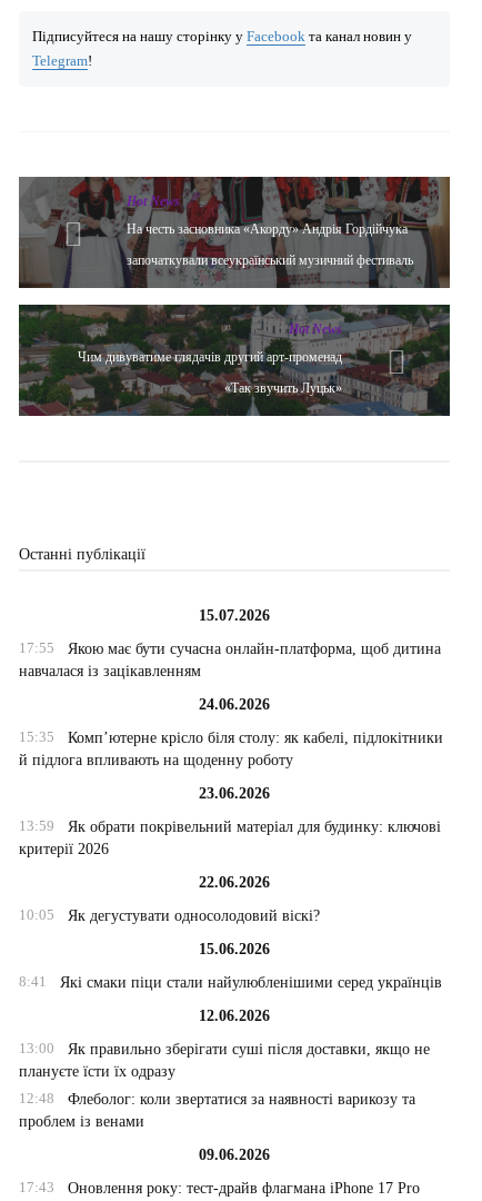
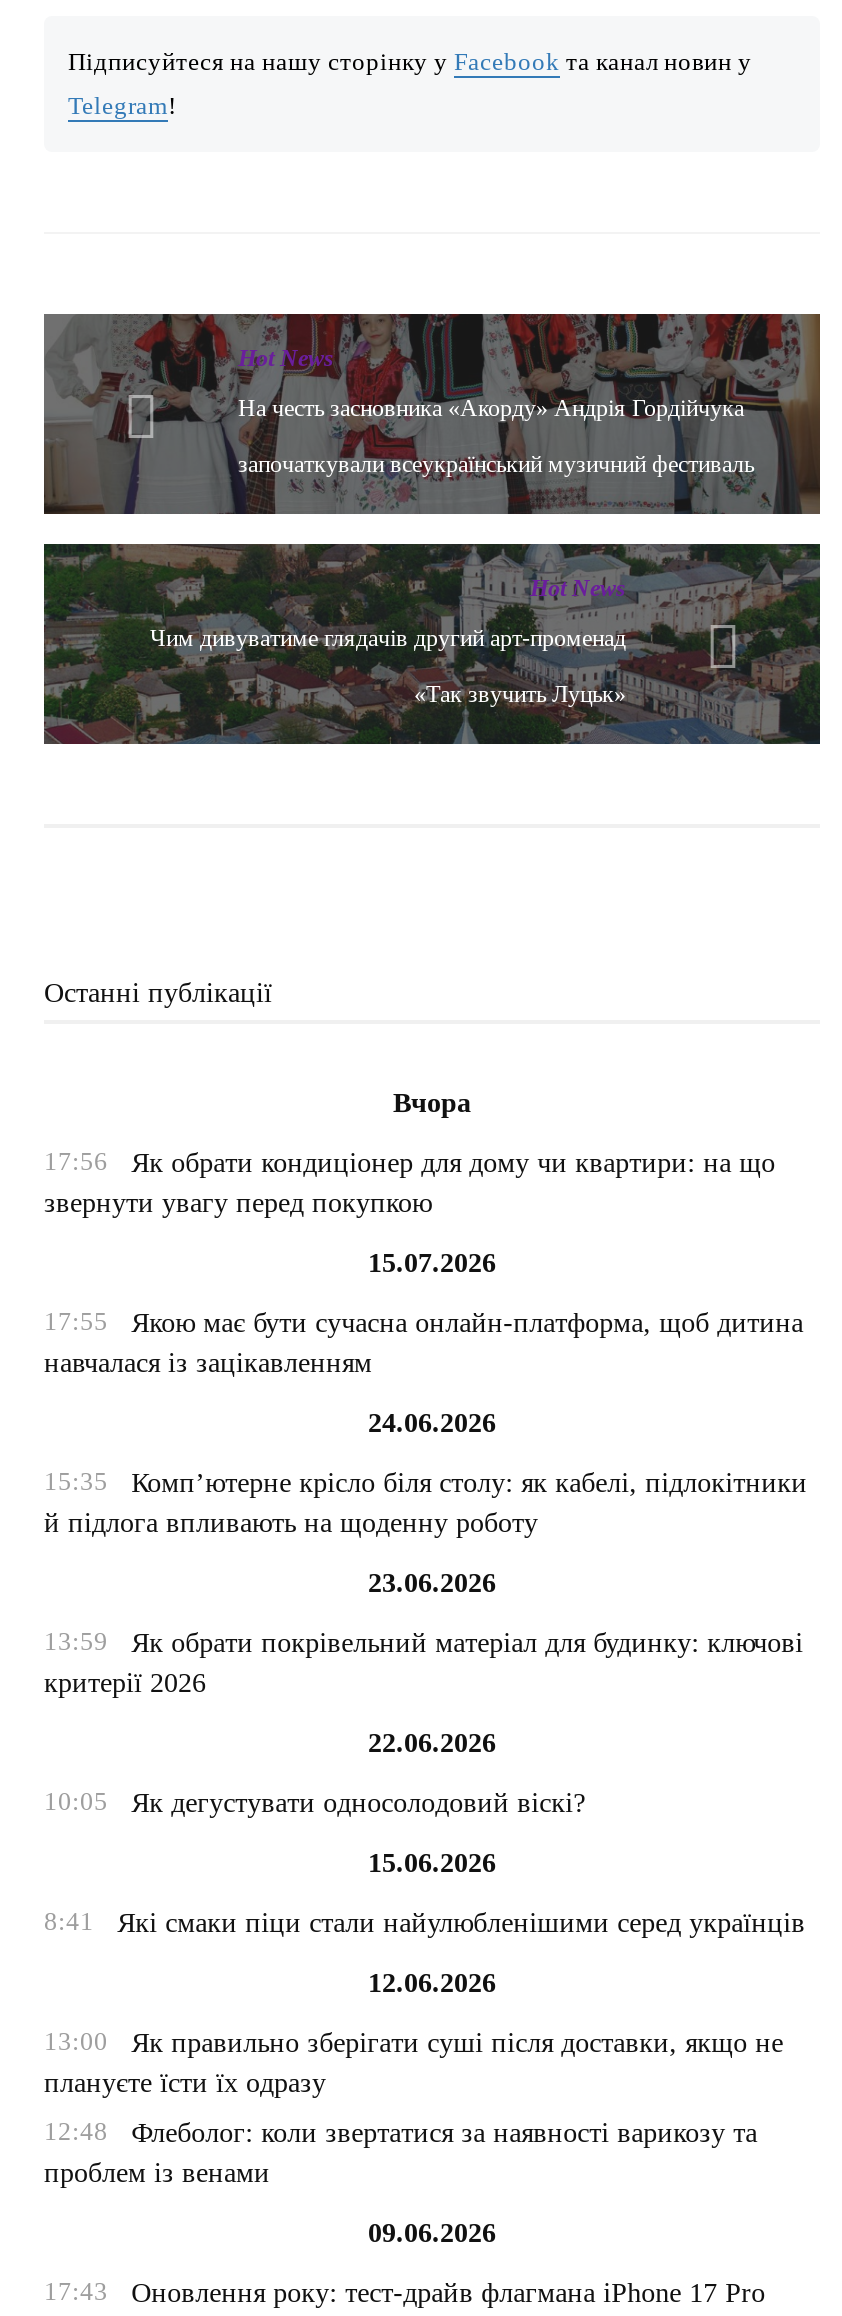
+ Вчора
+ 17:56
+ Як обрати кондиціонер для дому чи квартири: на що
+ звернути увагу перед покупкою
